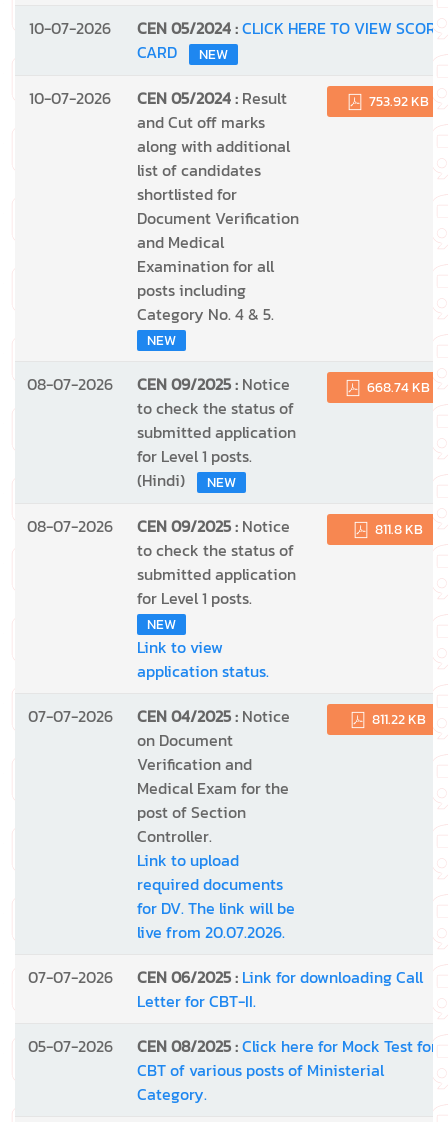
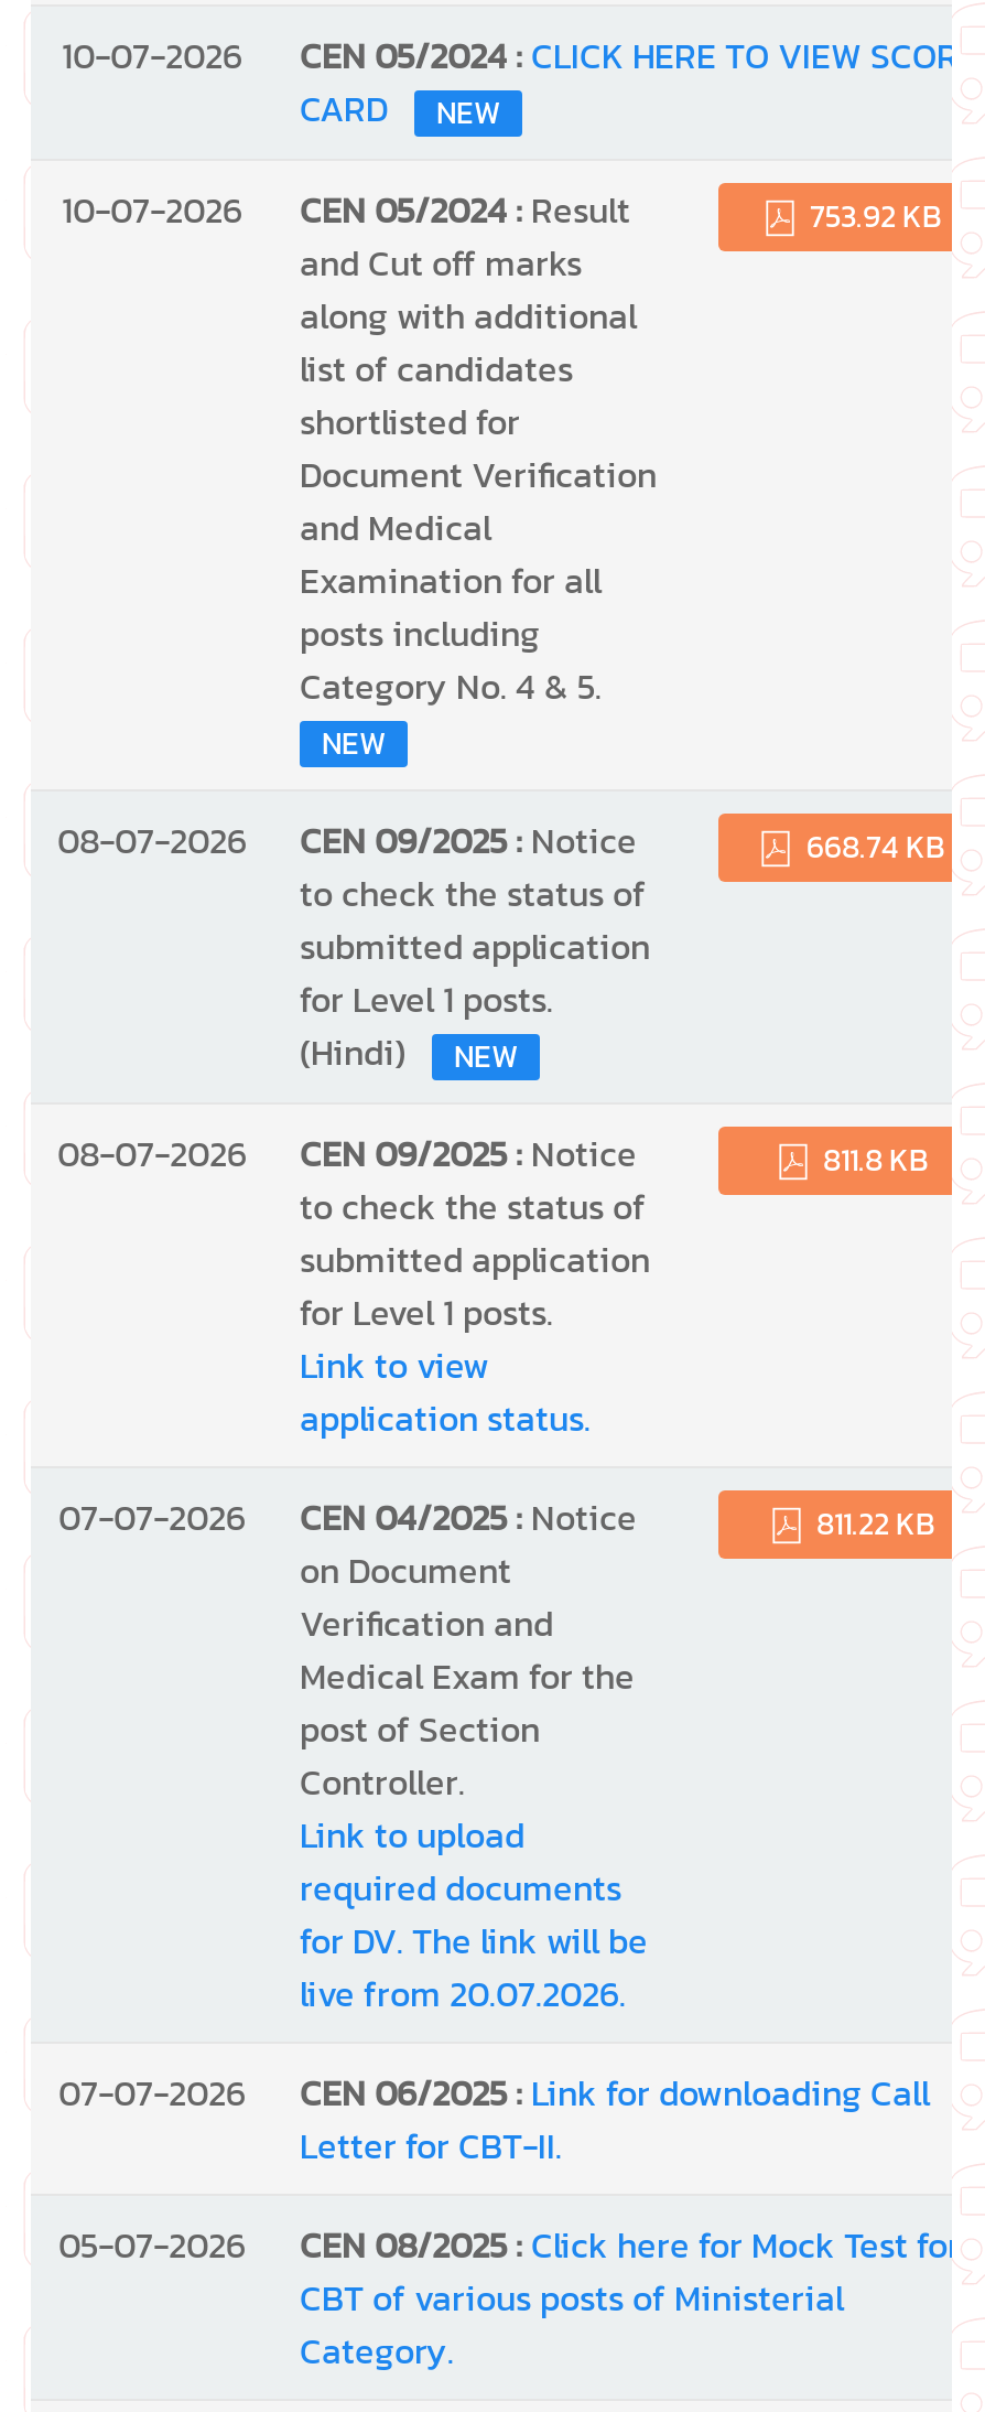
- NEW
